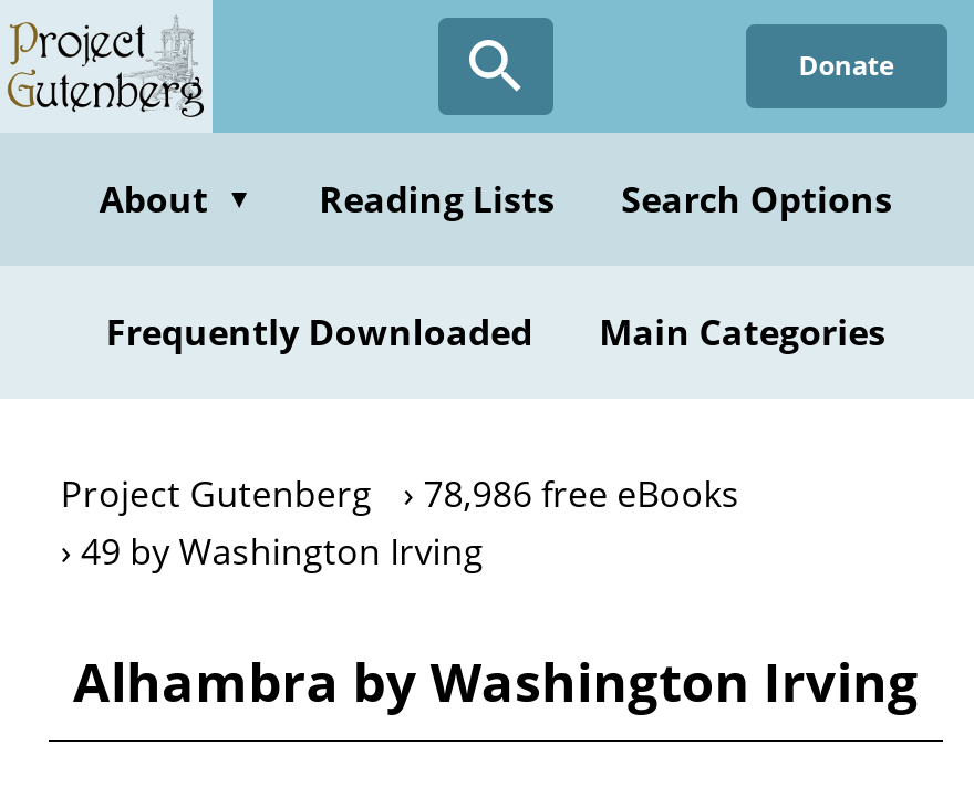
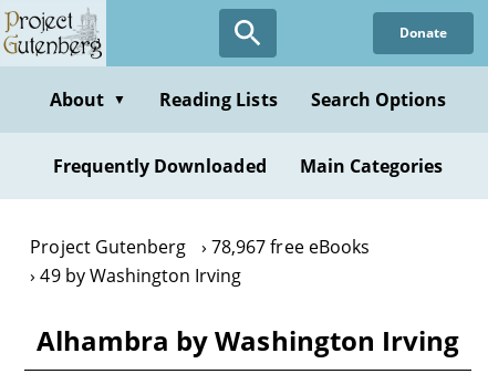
- Project Gutenberg 78,986 free eBooks
+ Project Gutenberg 78,967 free eBooks
